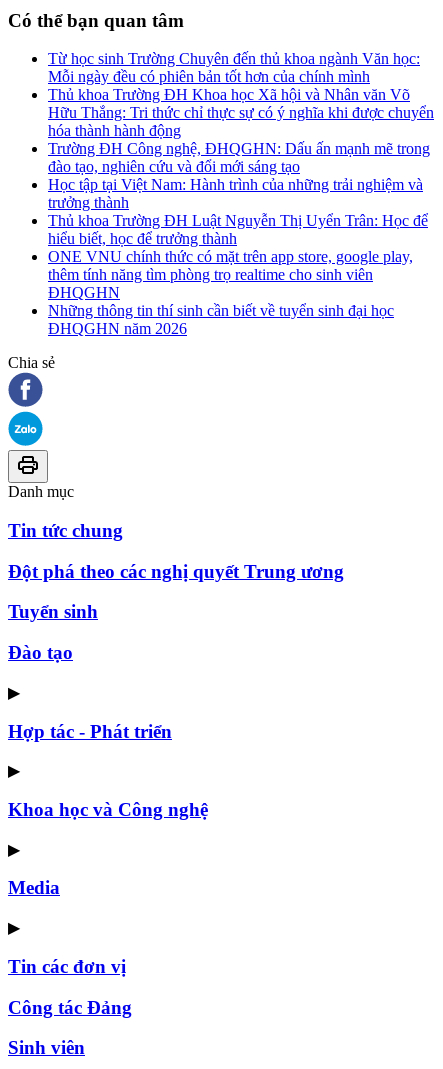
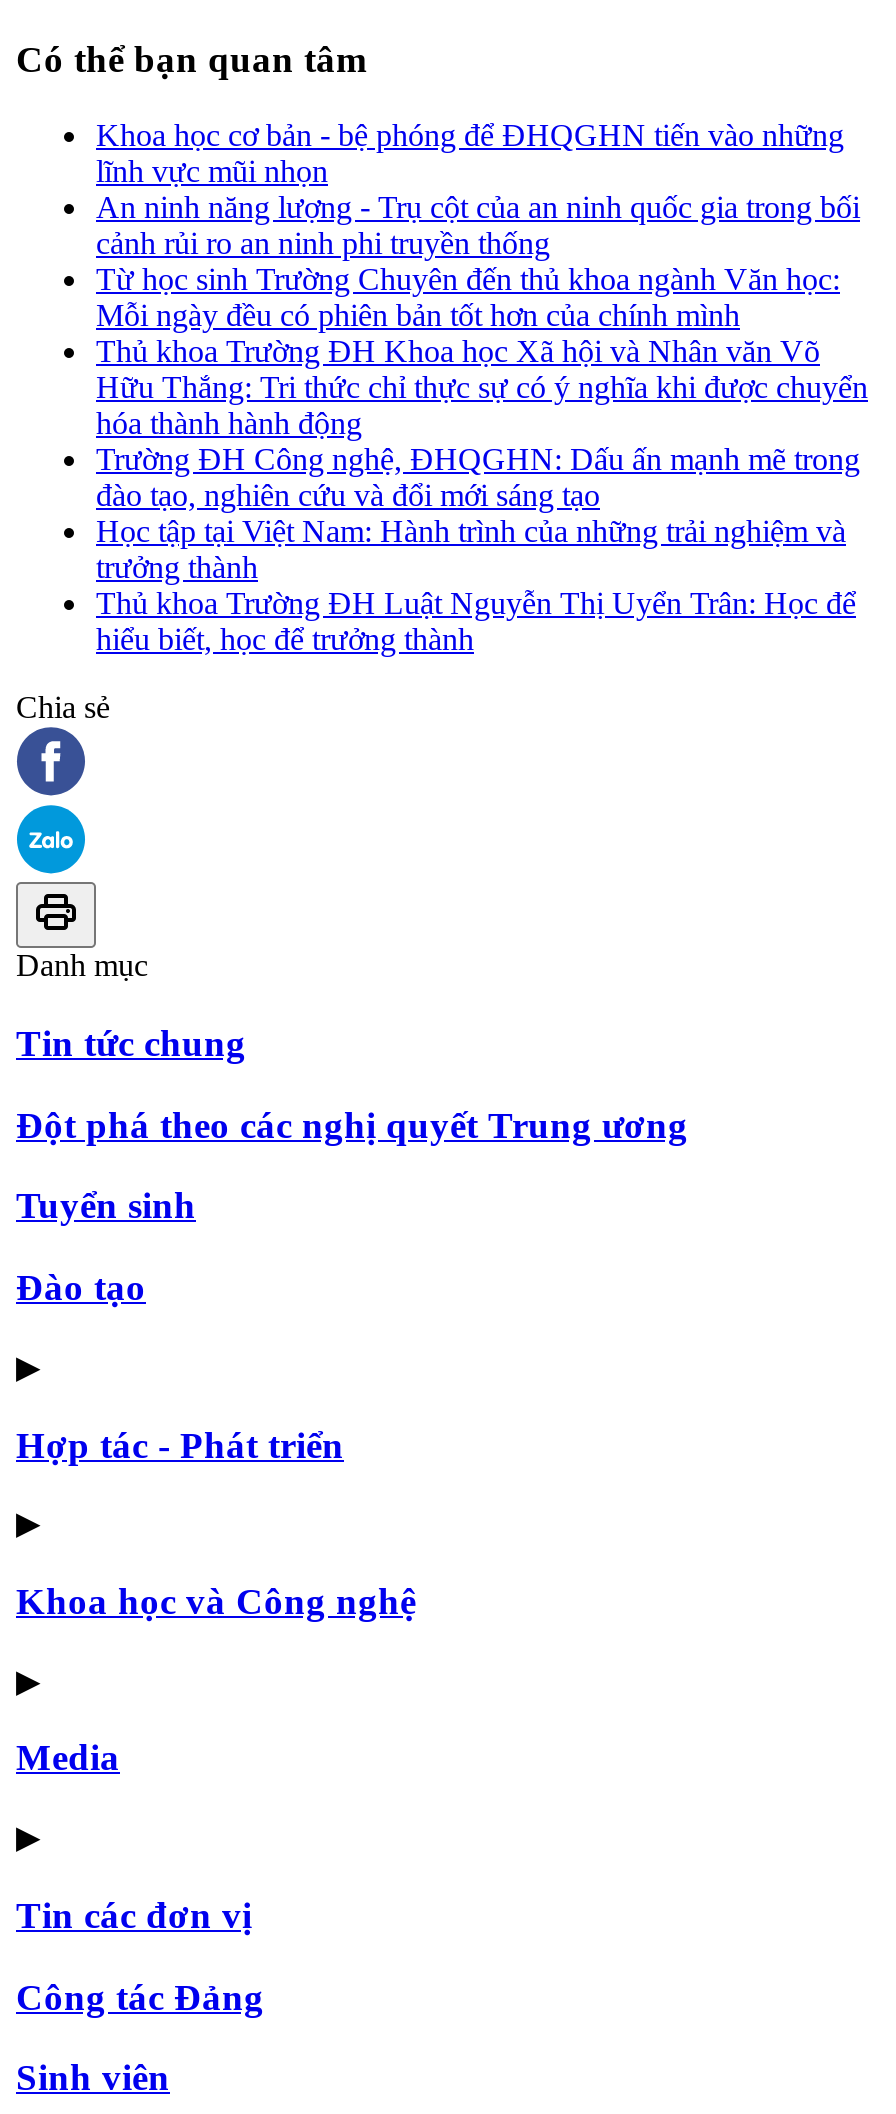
+ Khoa học cơ bản - bệ phóng để ĐHQGHN tiến vào những
+ lĩnh vực mũi nhọn
+ An ninh năng lượng - Trụ cột của an ninh quốc gia trong bối
+ cảnh rủi ro an ninh phi truyền thống

moved down: Từ học sinh Trường Chuyên đến thủ khoa ngành Văn học: | Mỗi ngày đều có phiên bản tốt hơn của chính mình | Thủ khoa Trường ĐH Khoa học Xã hội và Nhân văn Võ | ... | Thủ khoa Trường ĐH Luật Nguyễn Thị Uyển Trân: Học để | hiểu biết, học để trưởng thành

- ONE VNU chính thức có mặt trên app store, google play,
- thêm tính năng tìm phòng trọ realtime cho sinh viên
- ĐHQGHN
- Những thông tin thí sinh cần biết về tuyển sinh đại học
- ĐHQGHN năm 2026
